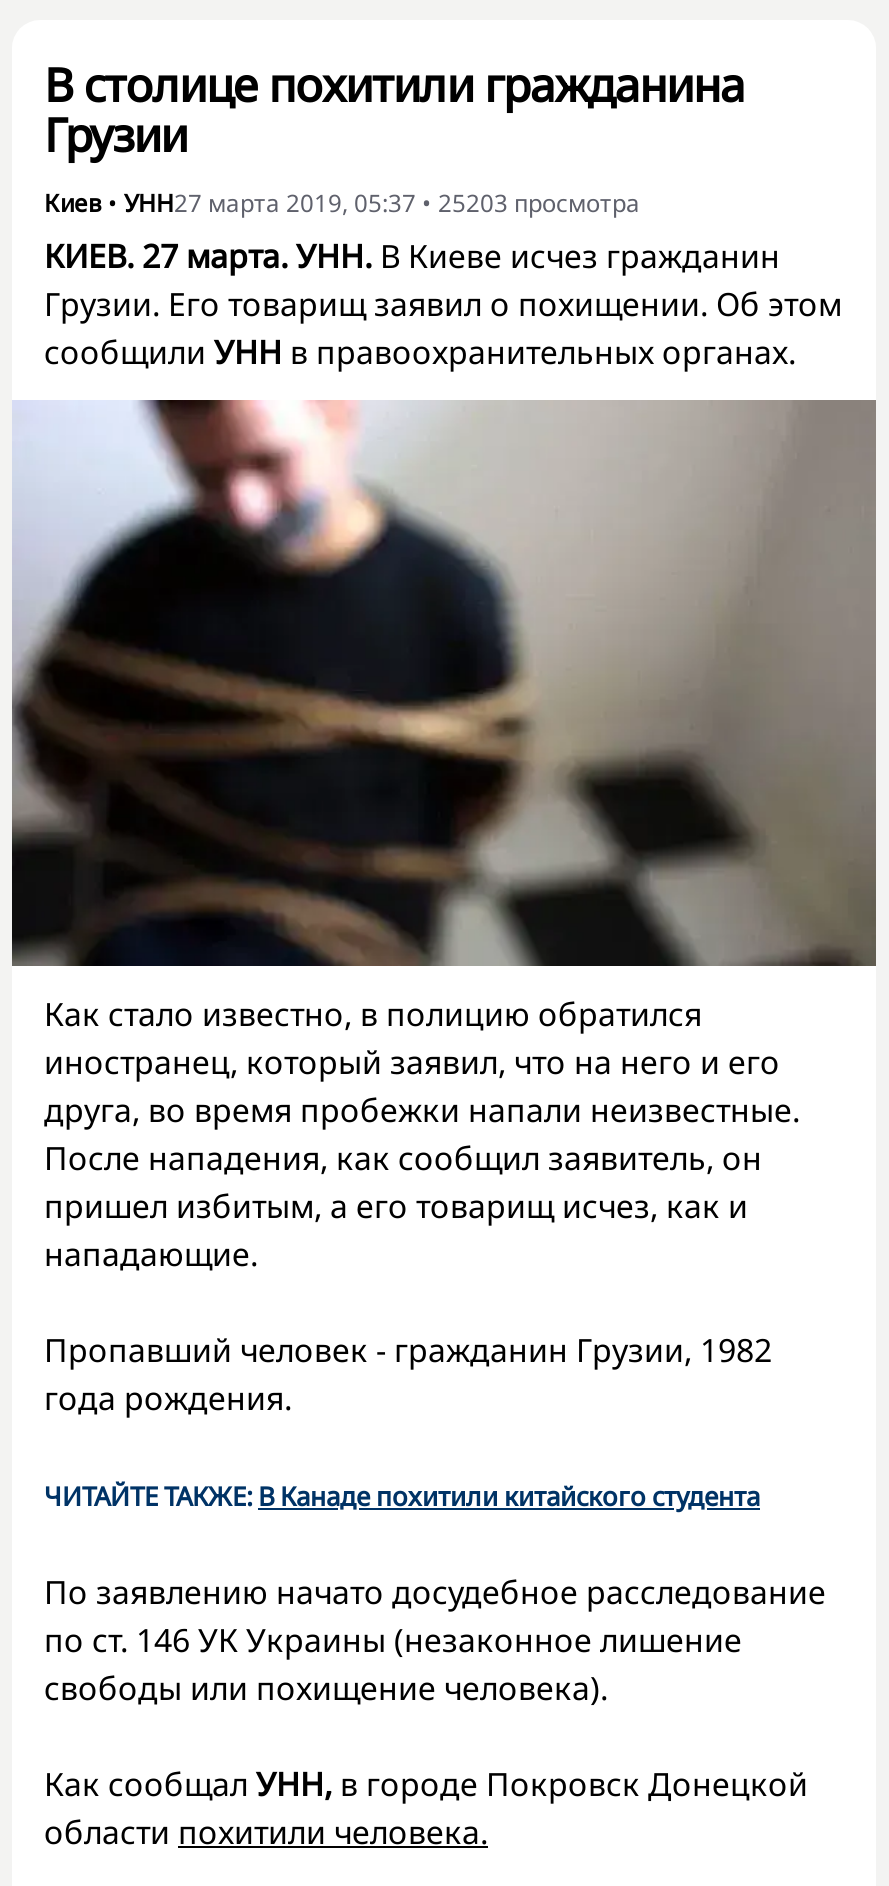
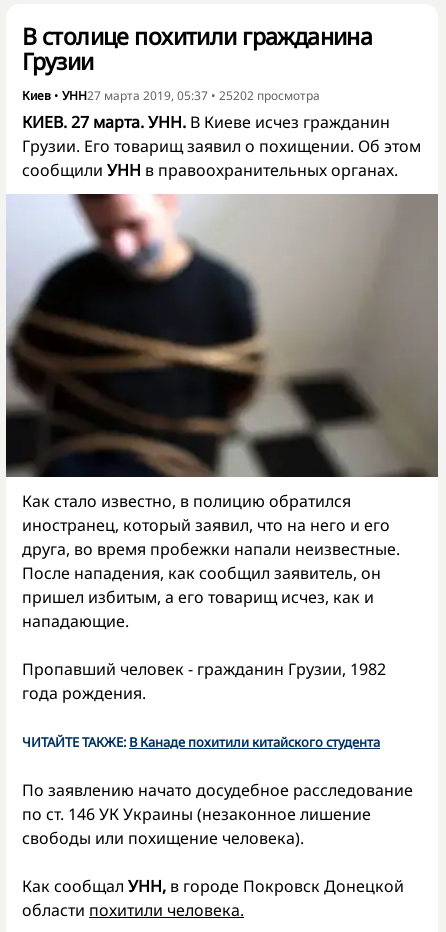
- Киев • УНН27 марта 2019, 05:37 • 25203 просмотра
+ Киев • УНН27 марта 2019, 05:37 • 25202 просмотра
